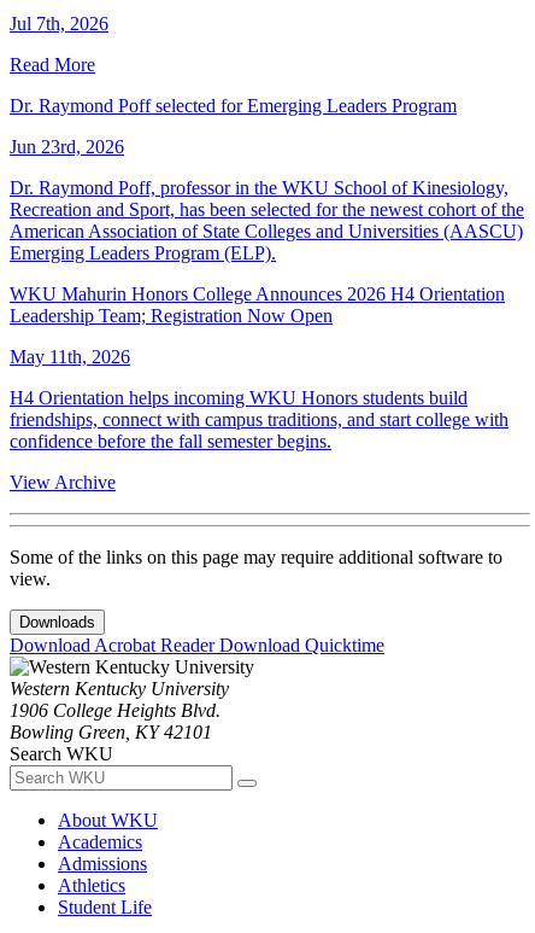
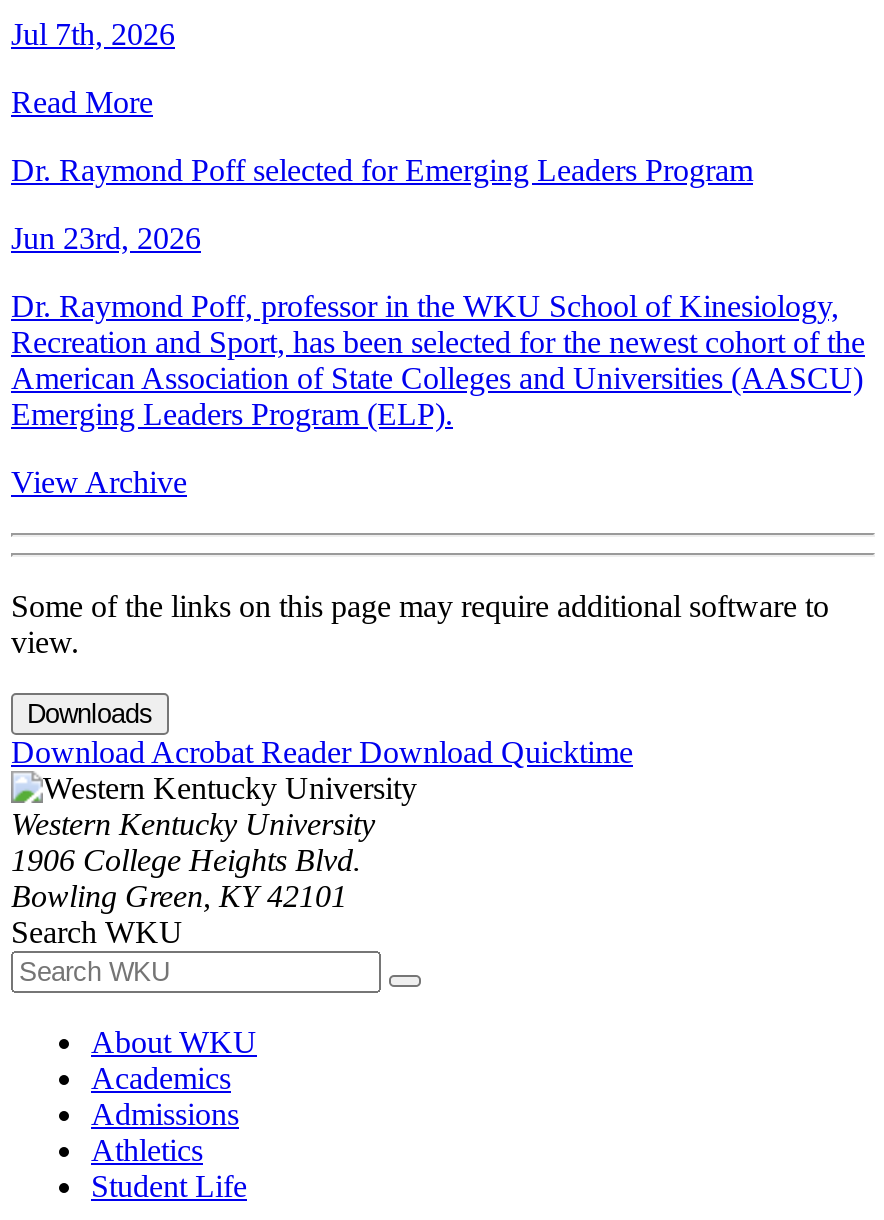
- WKU Mahurin Honors College Announces 2026 H4 Orientation
- Leadership Team; Registration Now Open
- May 11th, 2026
- H4 Orientation helps incoming WKU Honors students build
- friendships, connect with campus traditions, and start college with
- confidence before the fall semester begins.
